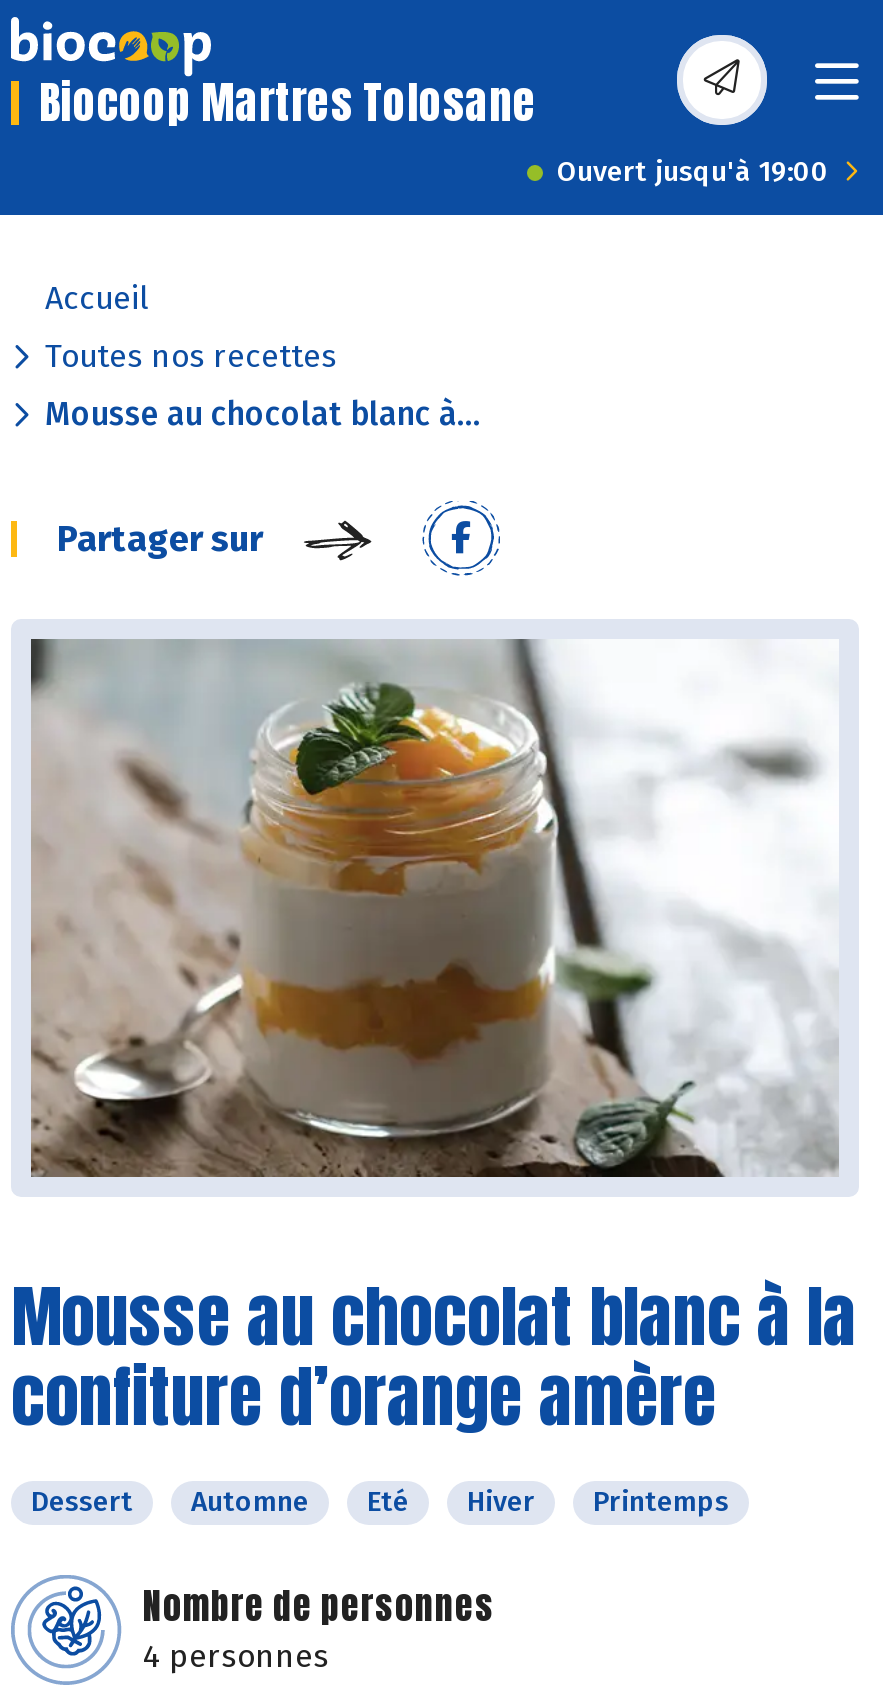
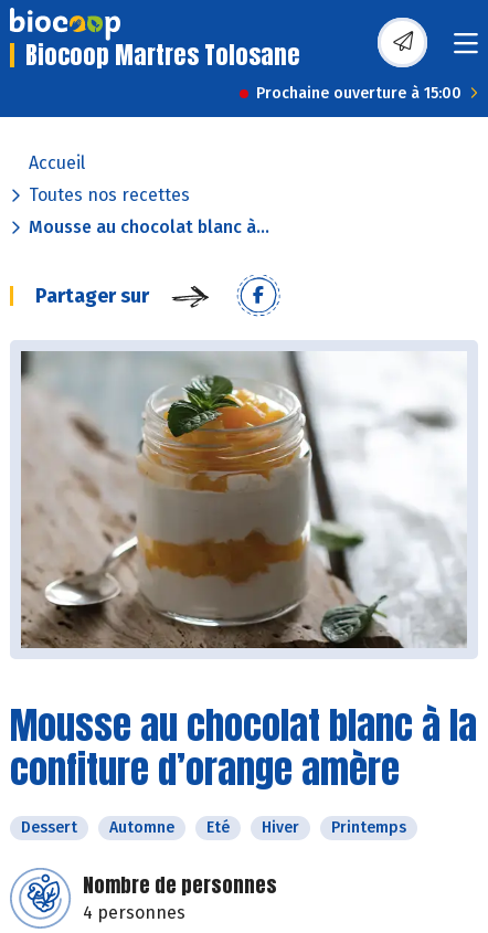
- Ouvert jusqu'à 19:00
+ Prochaine ouverture à 15:00
